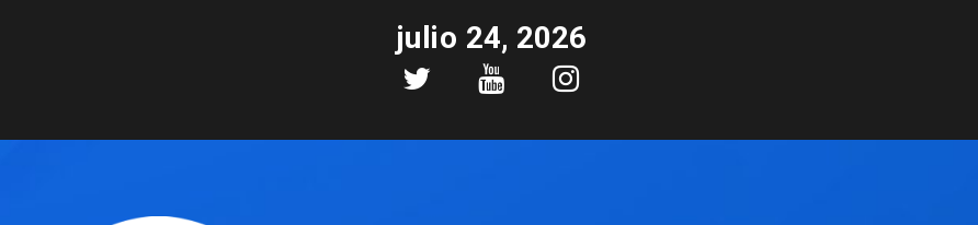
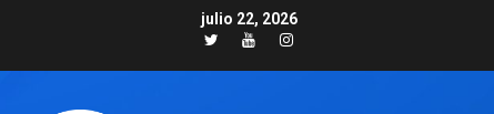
- julio 24, 2026
+ julio 22, 2026
